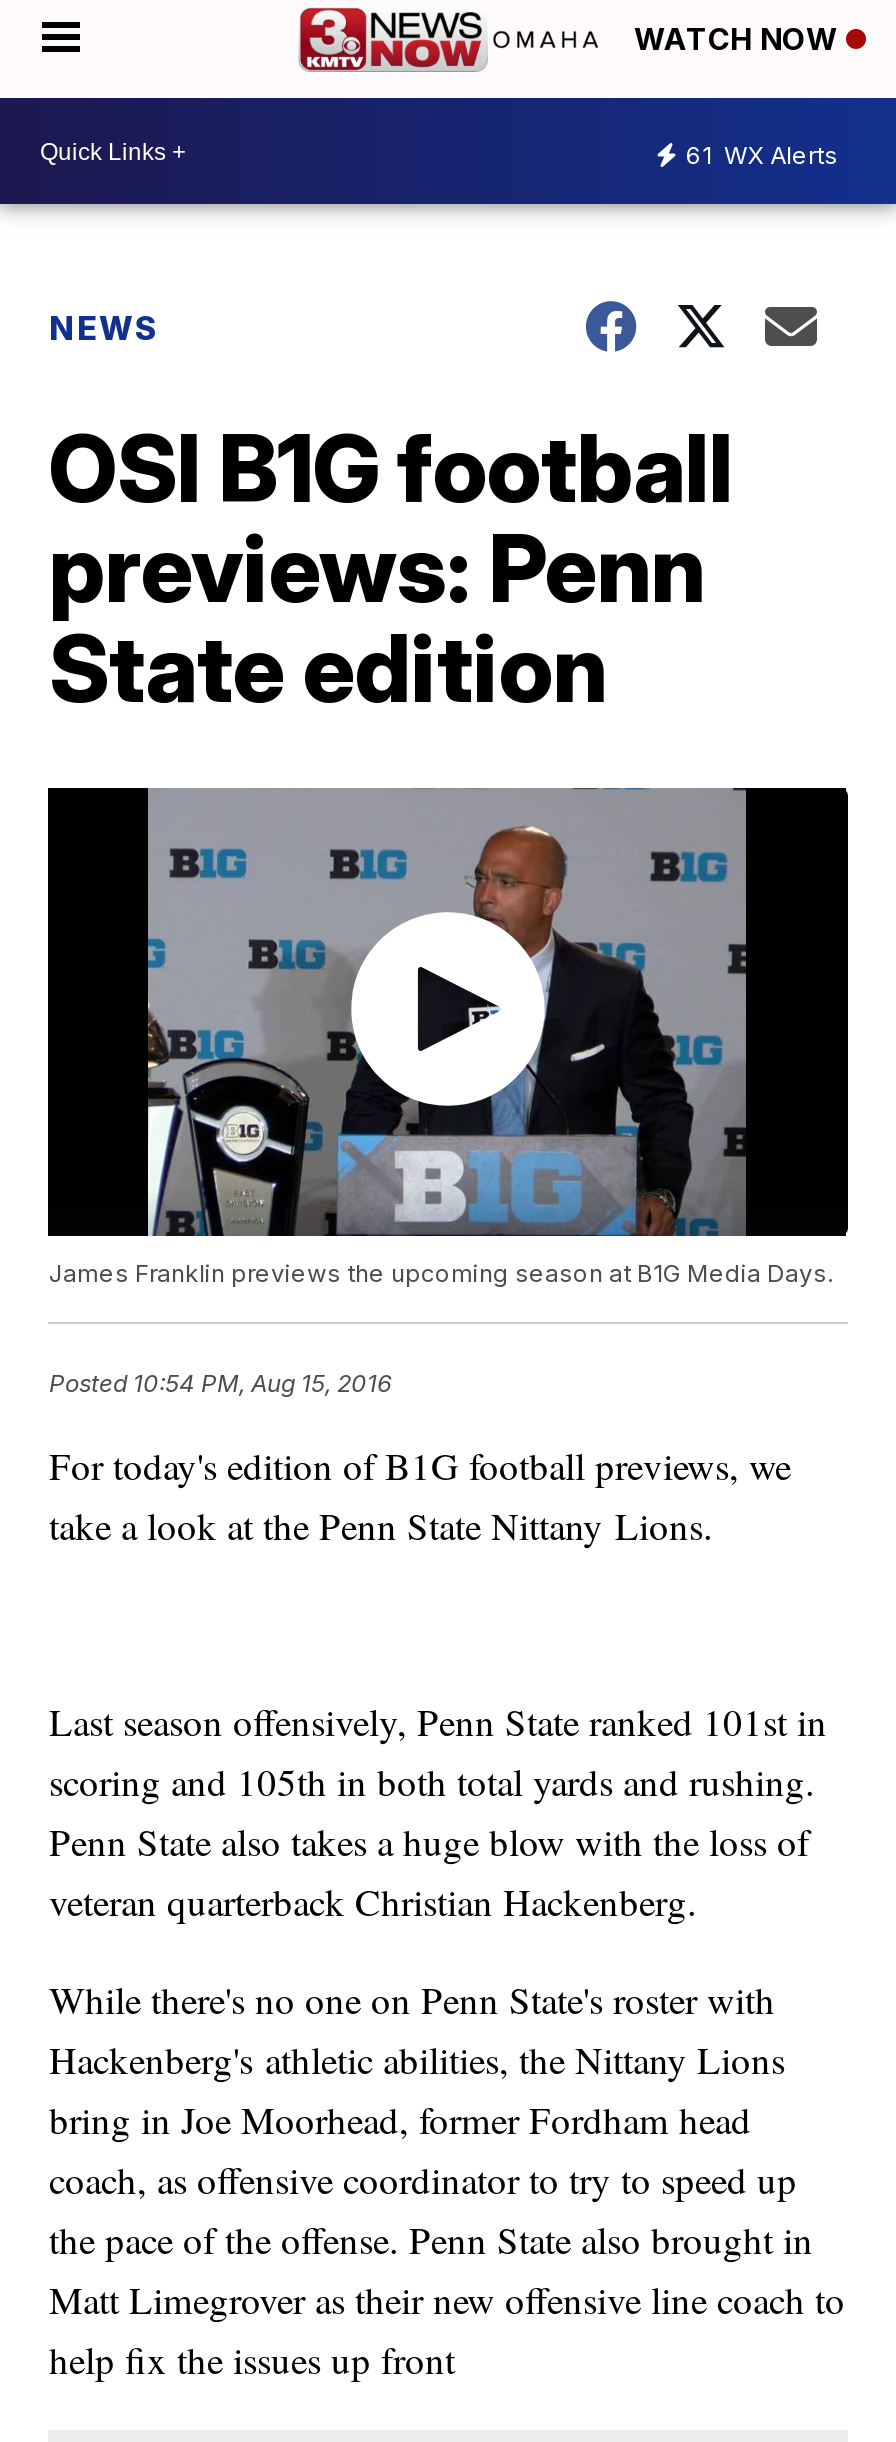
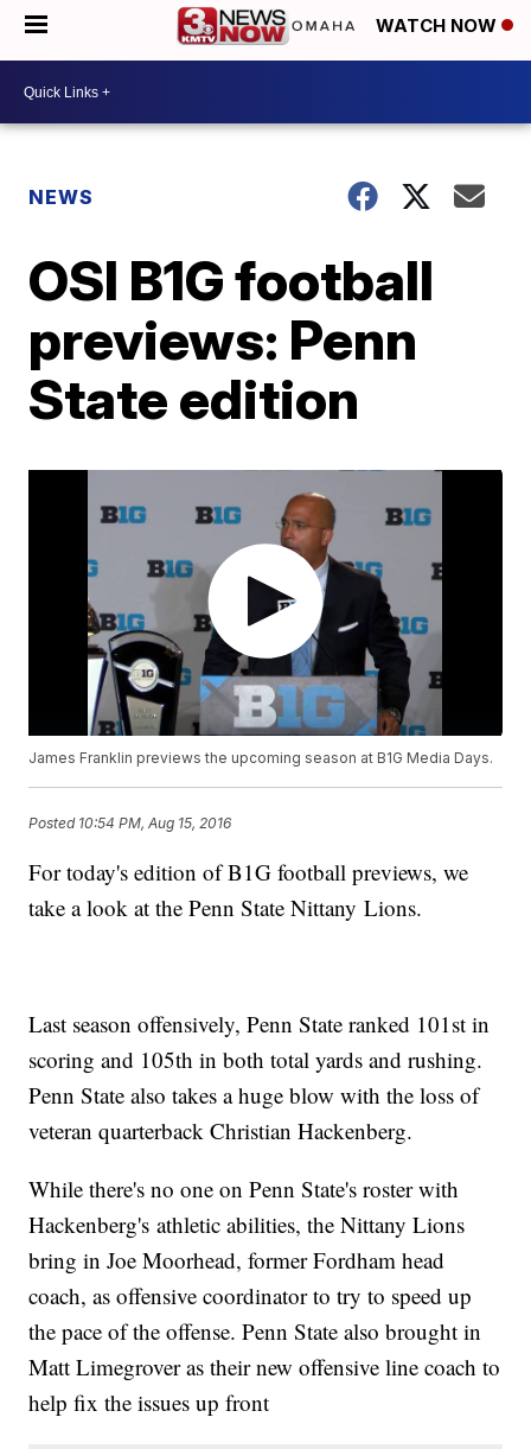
- 61 WX Alerts
